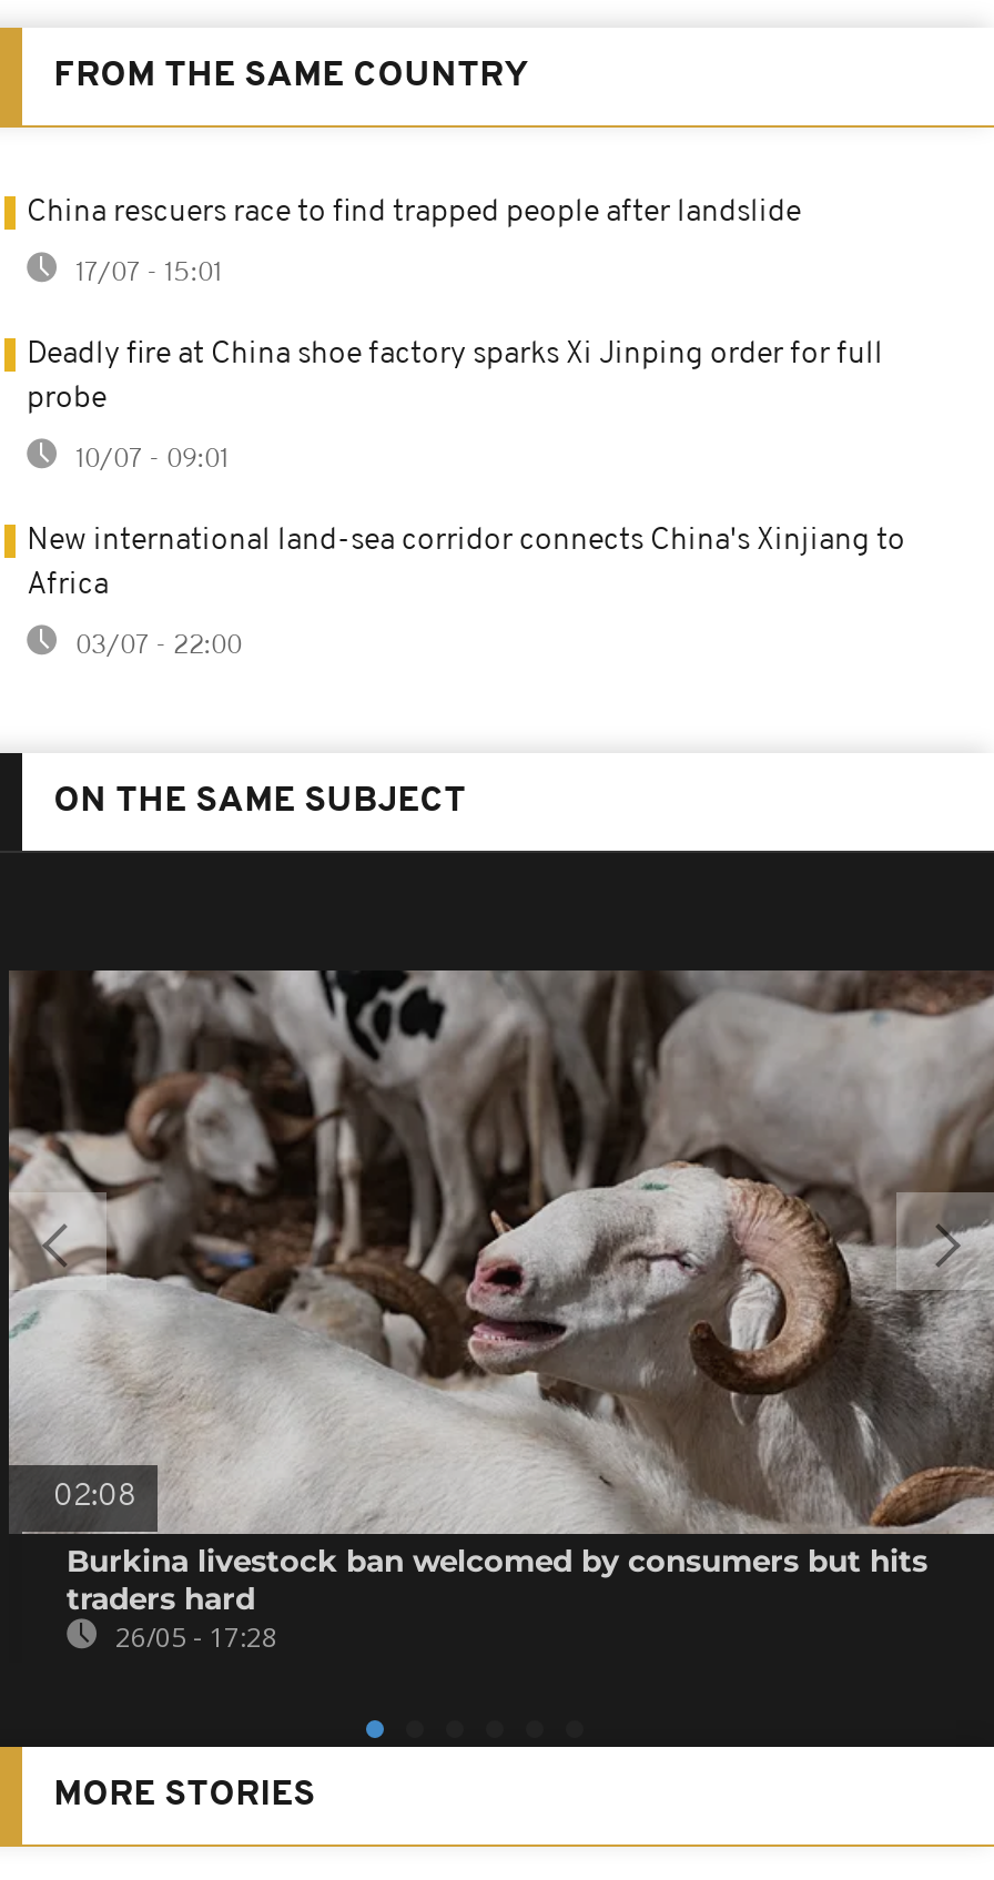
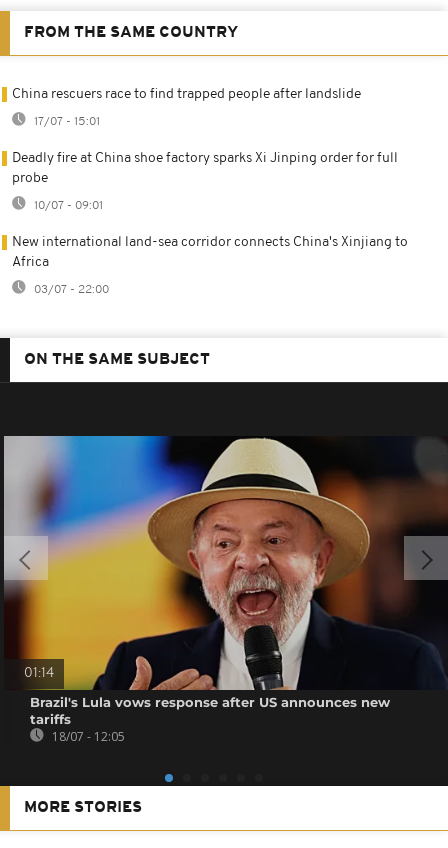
- [image]
- 02:08
+ [image]
+ 01:14

- Burkina livestock ban welcomed by consumers but hits
- traders hard
- 26/05 - 17:28
+ Brazil's Lula vows response after US announces new
+ tariffs
+ 18/07 - 12:05
